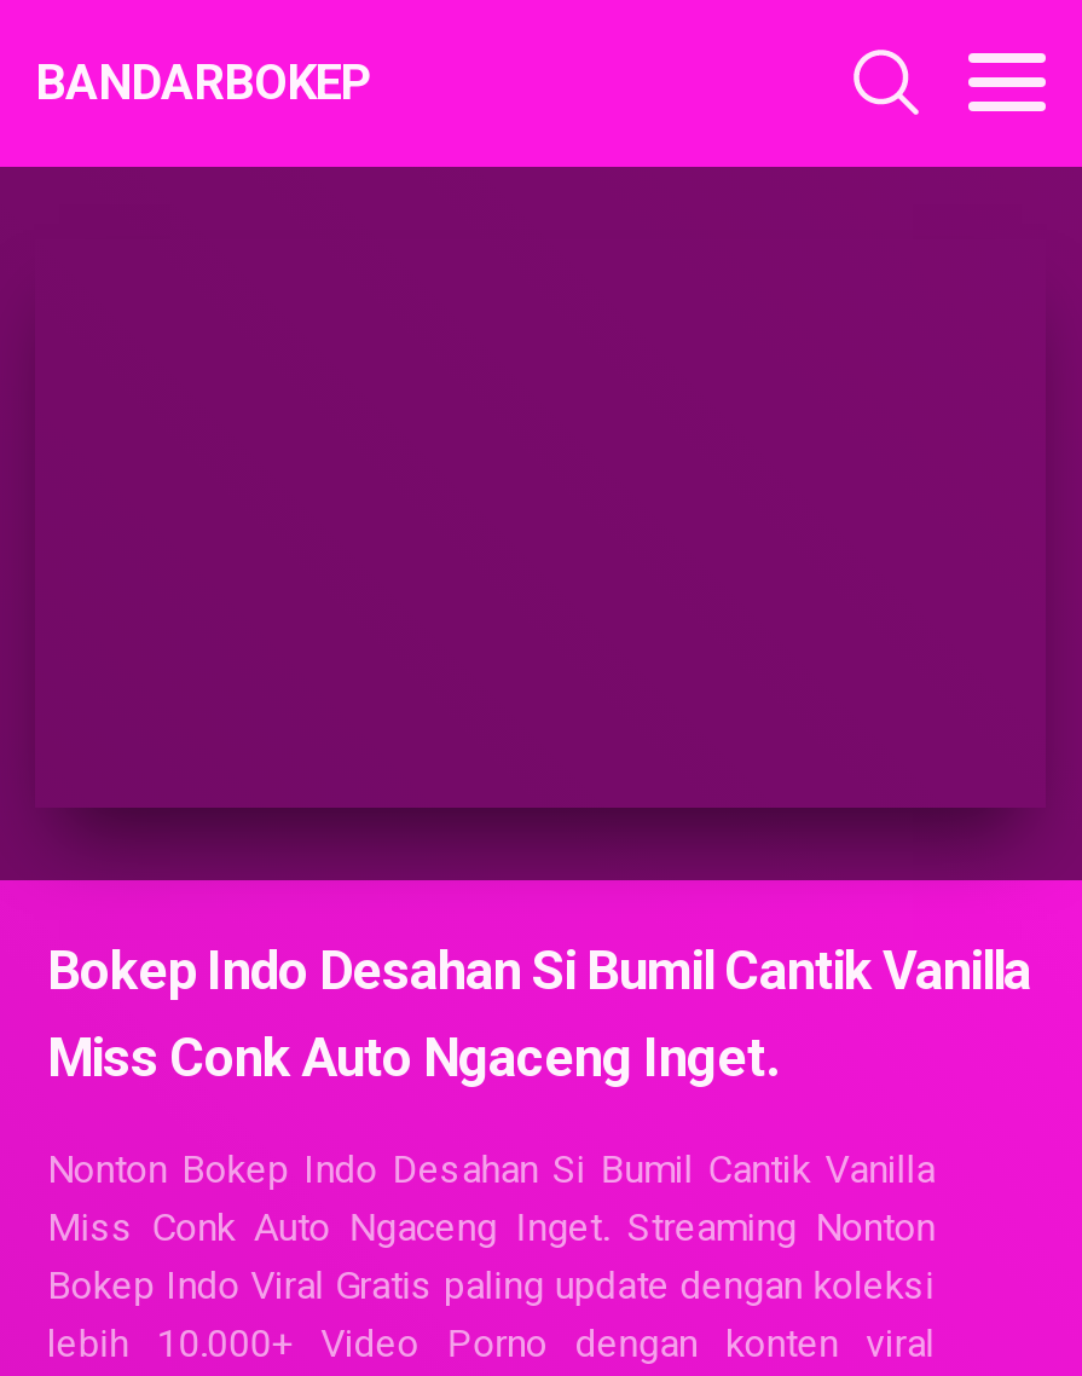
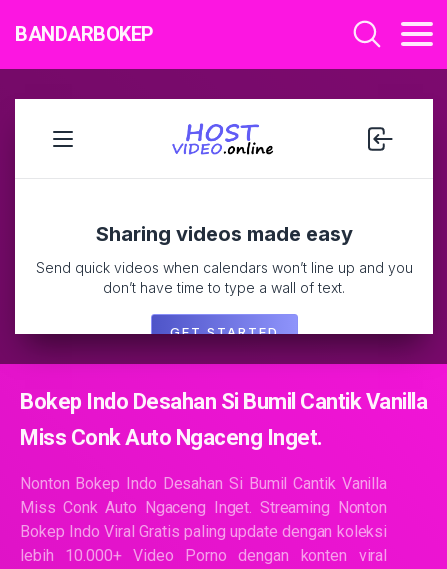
+ [image]
